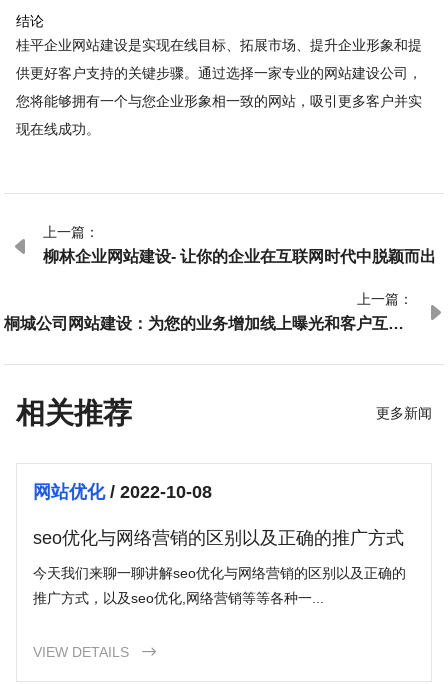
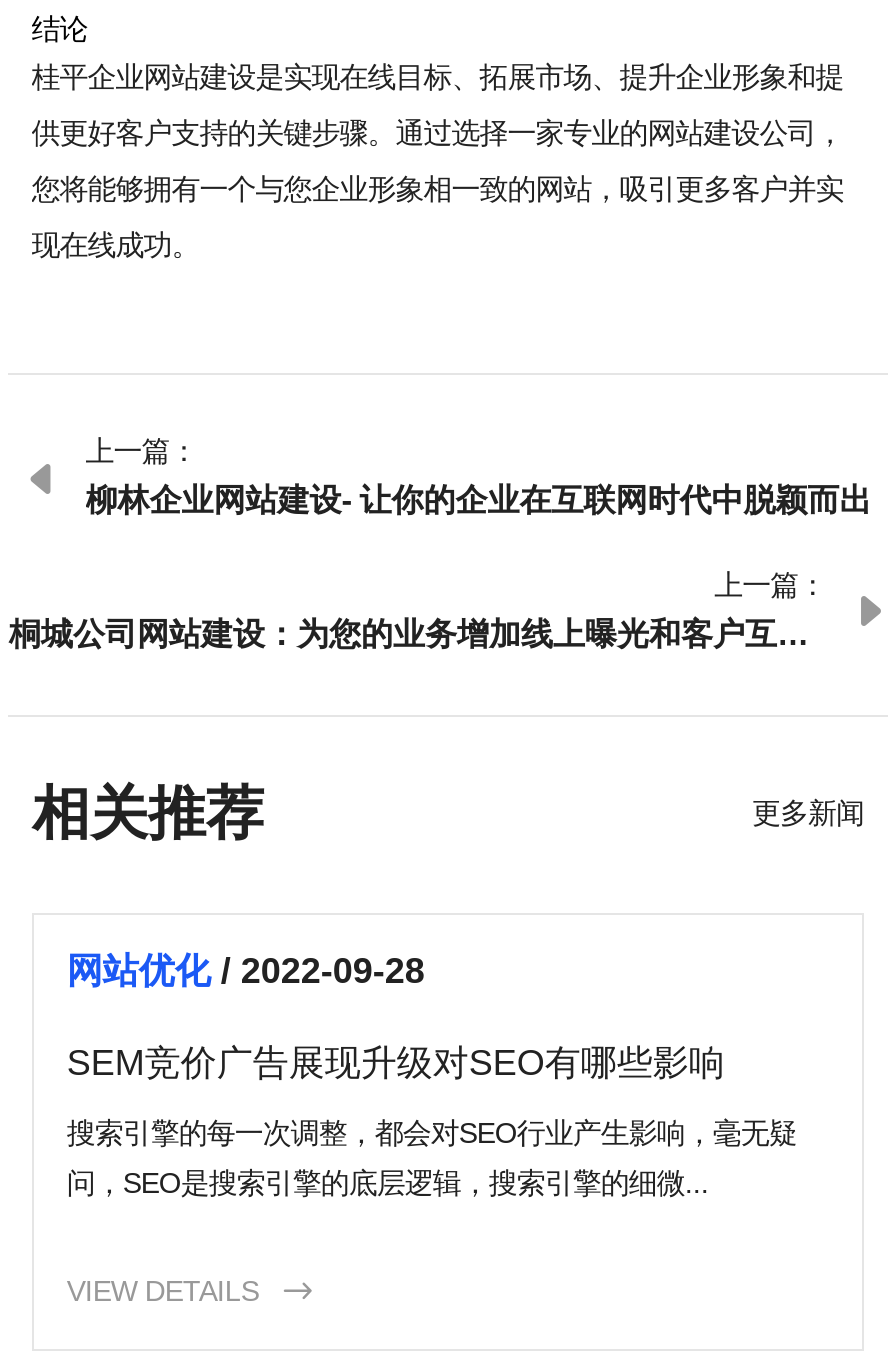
- 网站优化/ 2022-10-08
+ 网站优化/ 2022-09-28

- seo优化与网络营销的区别以及正确的推广方式
+ SEM竞价广告展现升级对SEO有哪些影响

- 今天我们来聊一聊讲解seo优化与网络营销的区别以及正确的
+ 搜索引擎的每一次调整，都会对SEO行业产生影响，毫无疑

- 推广方式，以及seo优化,网络营销等等各种一...
+ 问，SEO是搜索引擎的底层逻辑，搜索引擎的细微...
